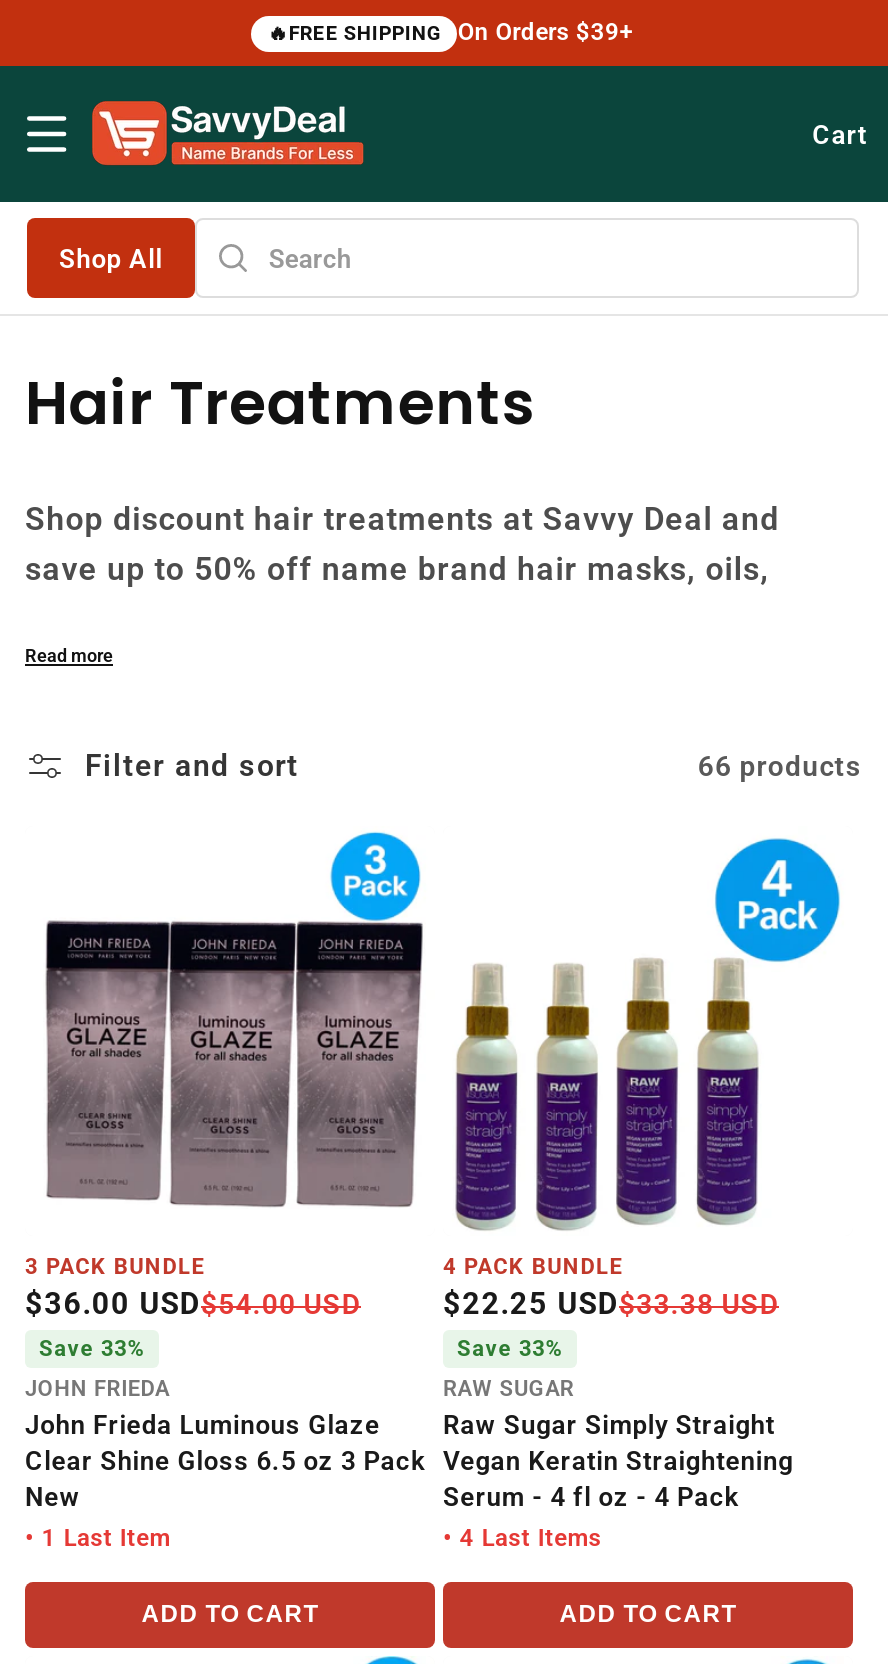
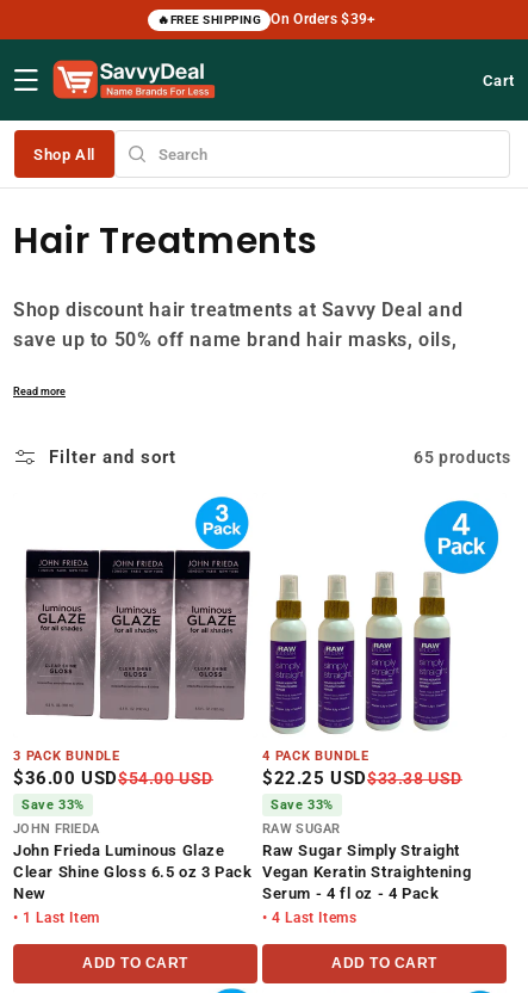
- 66 products
+ 65 products
